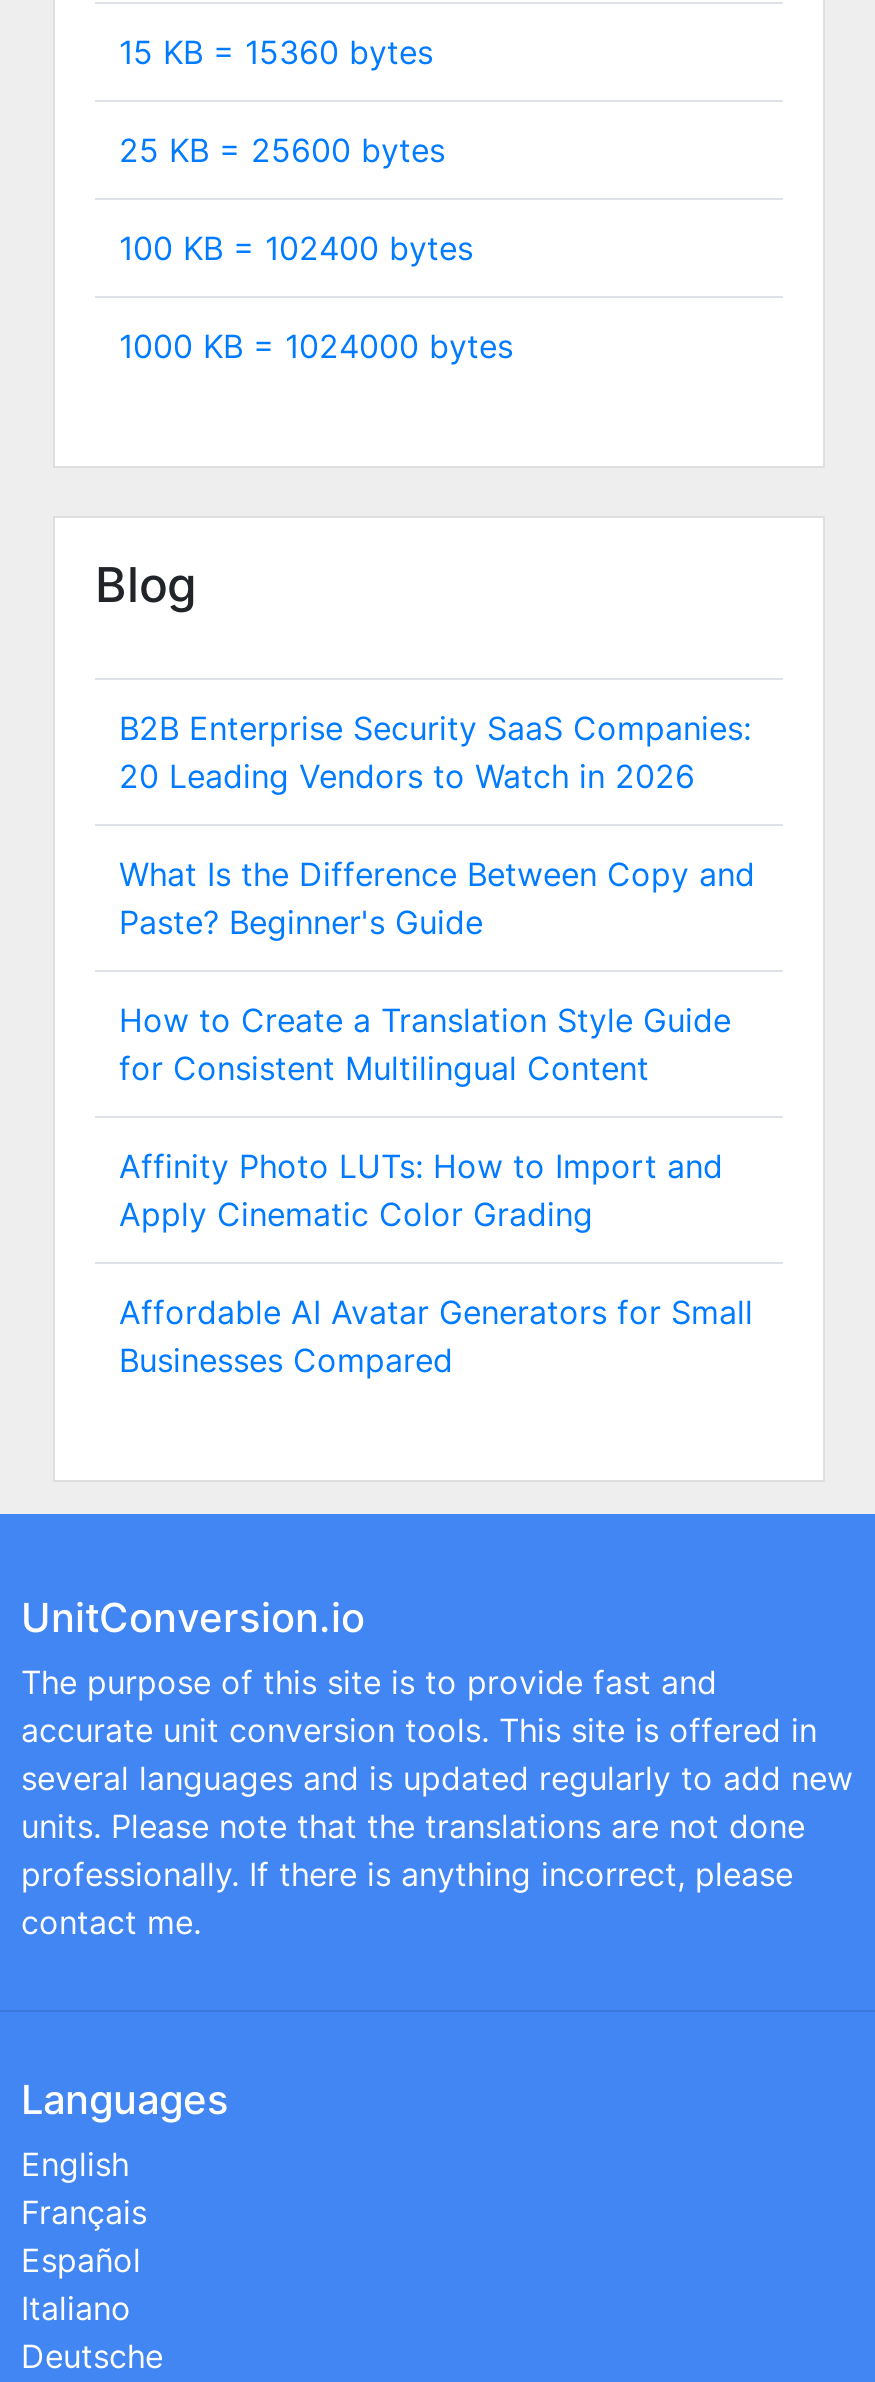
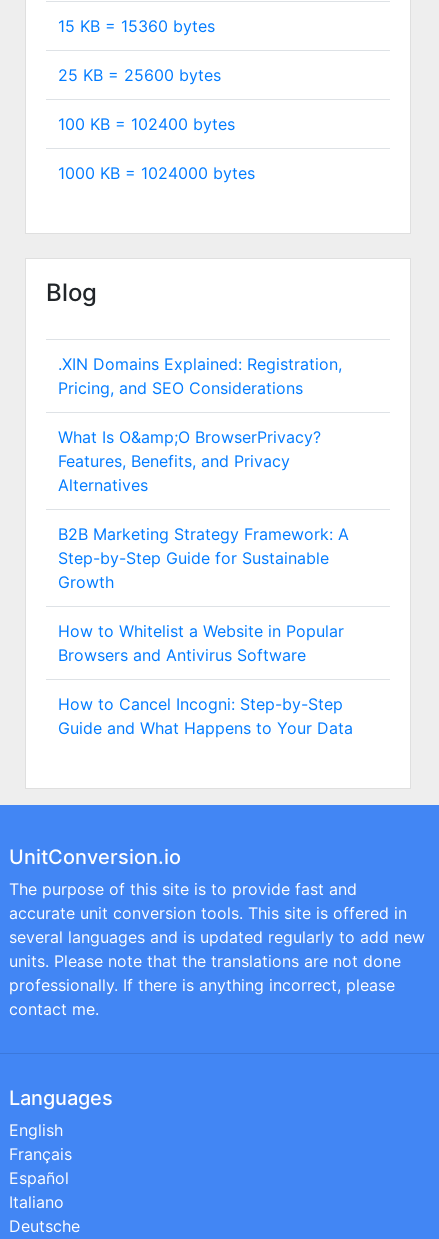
- B2B Enterprise Security SaaS Companies:
- 20 Leading Vendors to Watch in 2026
+ .XIN Domains Explained: Registration,
+ Pricing, and SEO Considerations

- What Is the Difference Between Copy and
- Paste? Beginner's Guide
+ What Is O&amp;O BrowserPrivacy?
+ Features, Benefits, and Privacy
+ Alternatives

- How to Create a Translation Style Guide
- for Consistent Multilingual Content
+ B2B Marketing Strategy Framework: A
+ Step-by-Step Guide for Sustainable
+ Growth

- Affinity Photo LUTs: How to Import and
- Apply Cinematic Color Grading
+ How to Whitelist a Website in Popular
+ Browsers and Antivirus Software

- Affordable AI Avatar Generators for Small
- Businesses Compared
+ How to Cancel Incogni: Step-by-Step
+ Guide and What Happens to Your Data
